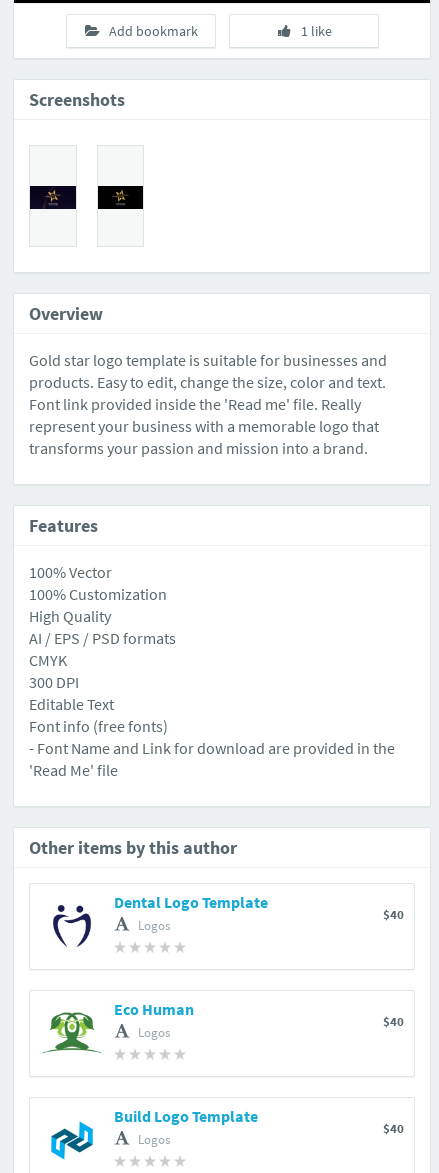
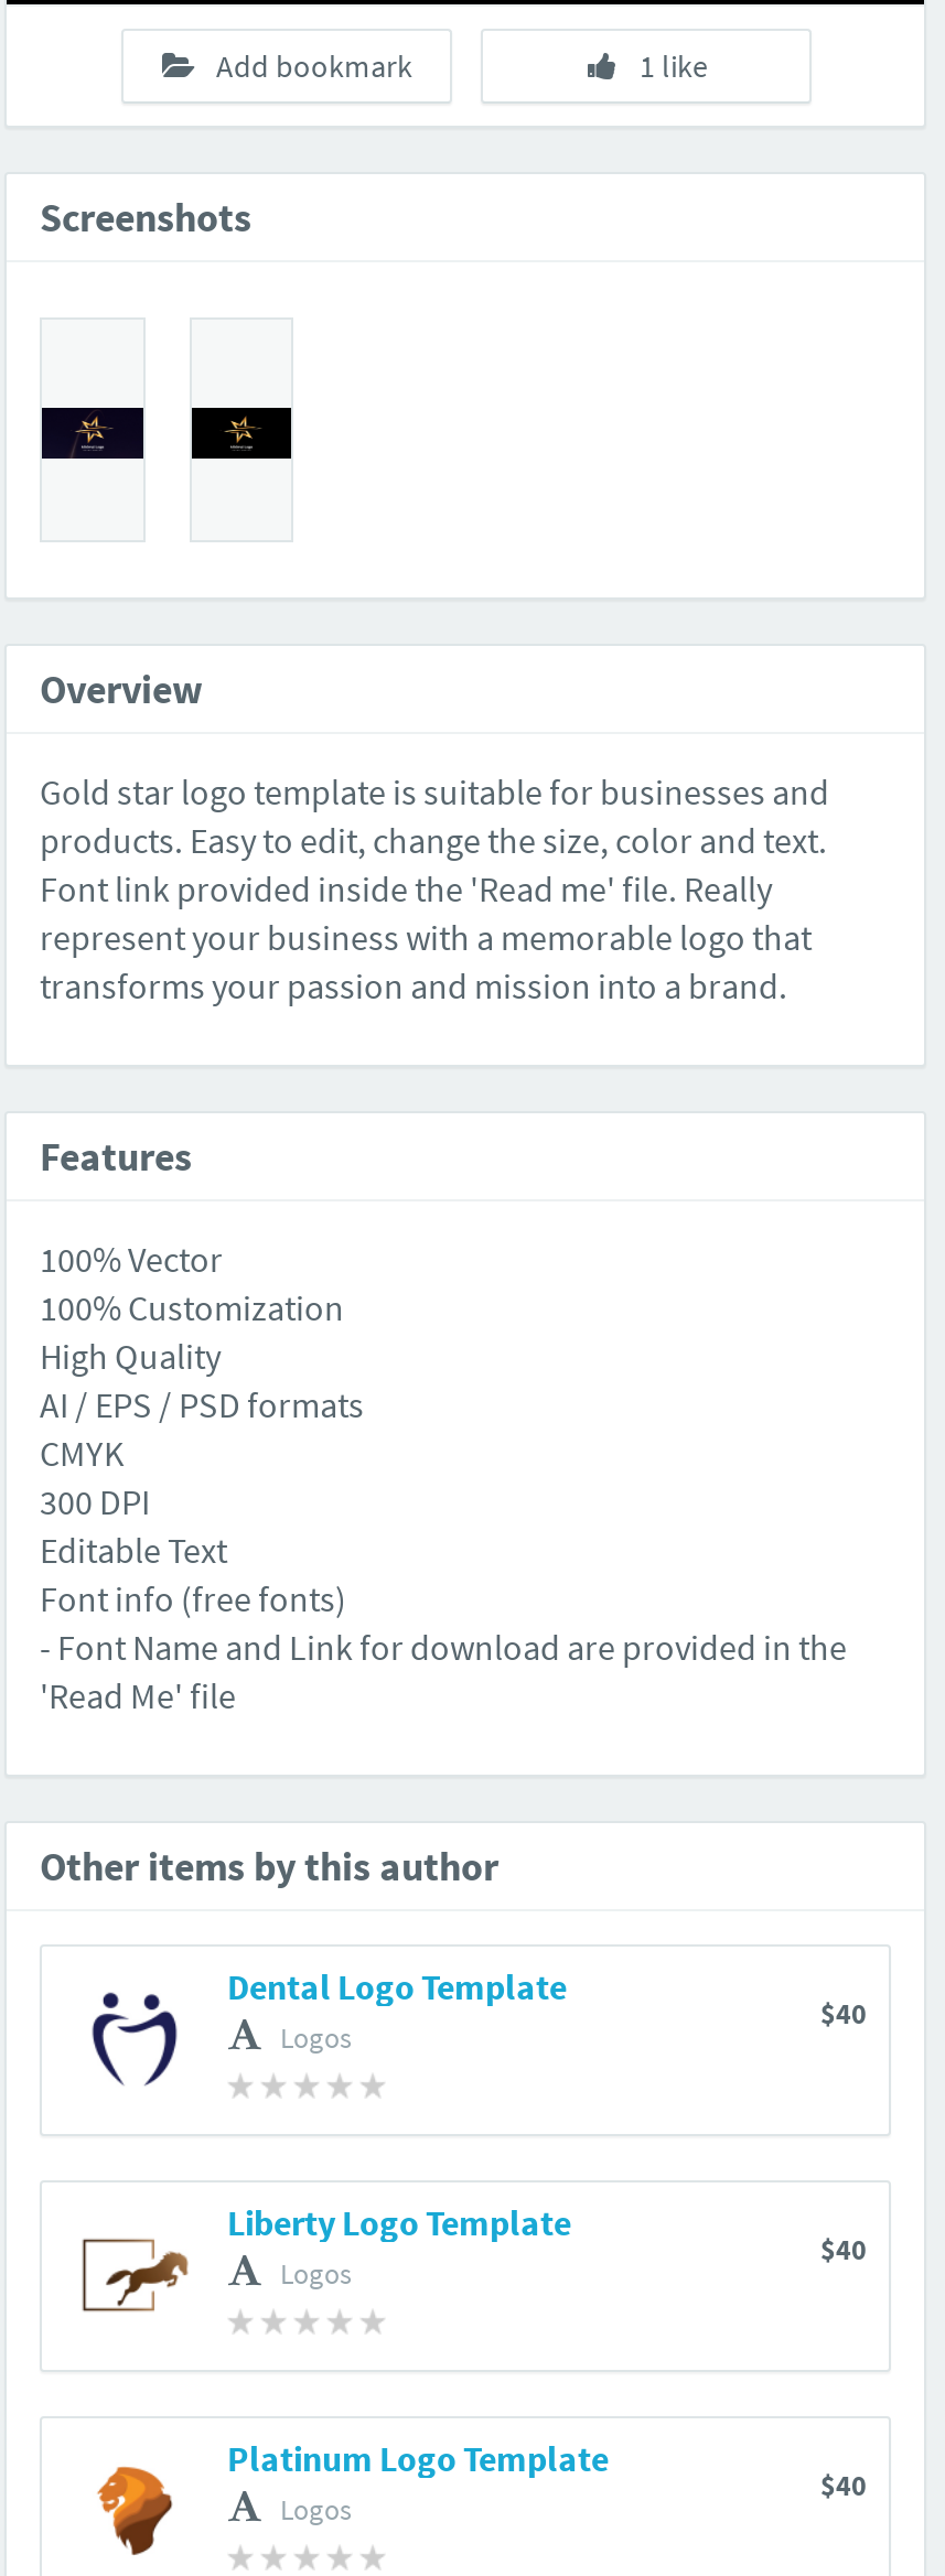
- [image]
- Eco Human
+ [image]
+ Liberty Logo Template

- [image]
- Build Logo Template
+ [image]
+ Platinum Logo Template
